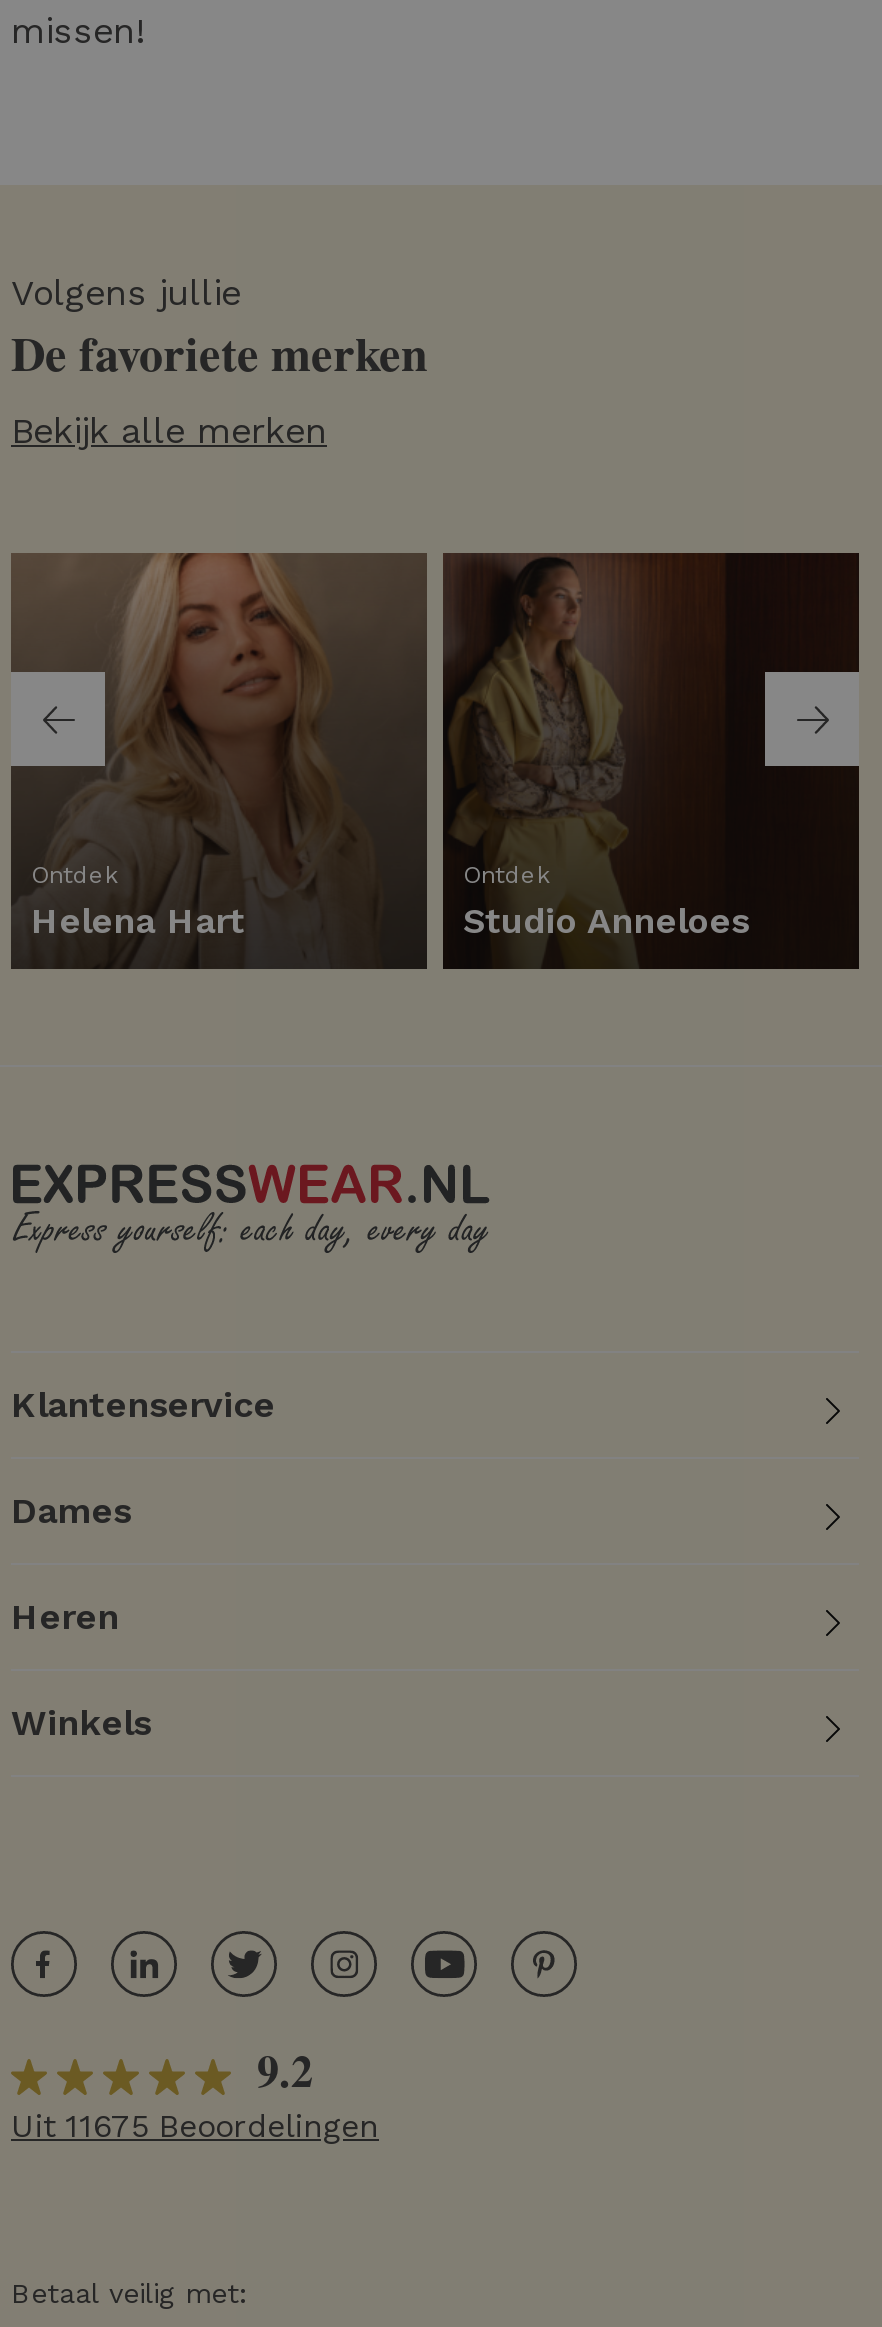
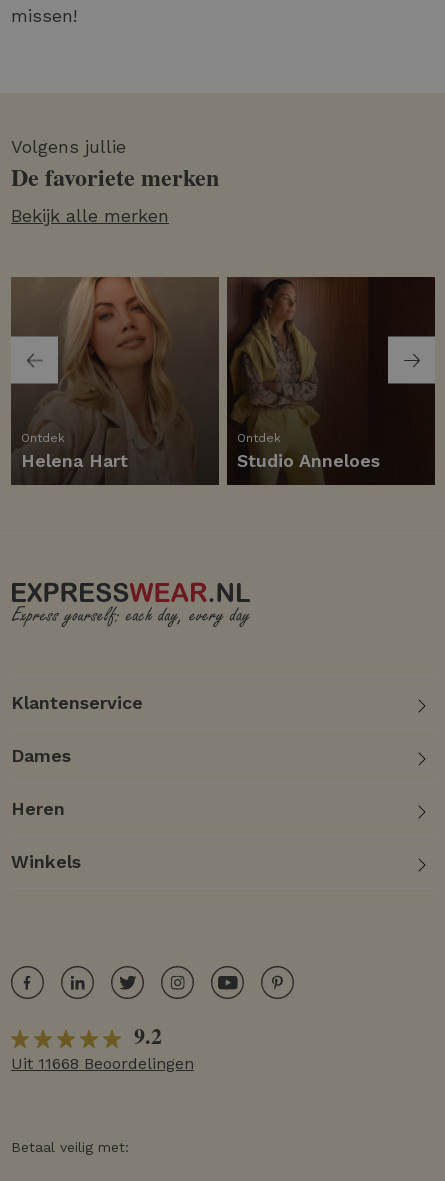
- Uit 11675 Beoordelingen
+ Uit 11668 Beoordelingen
